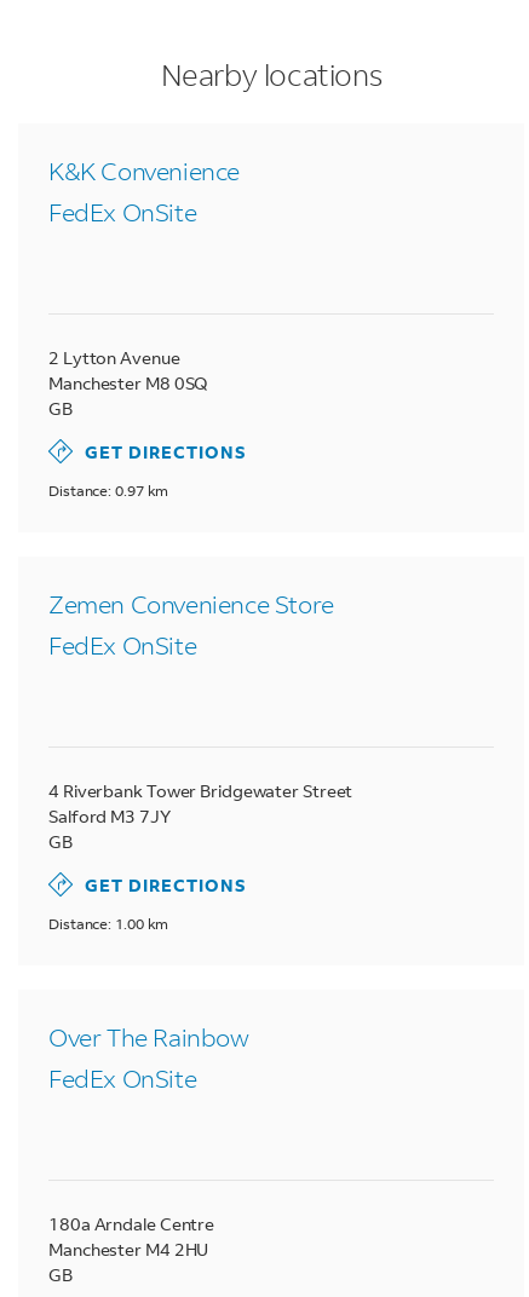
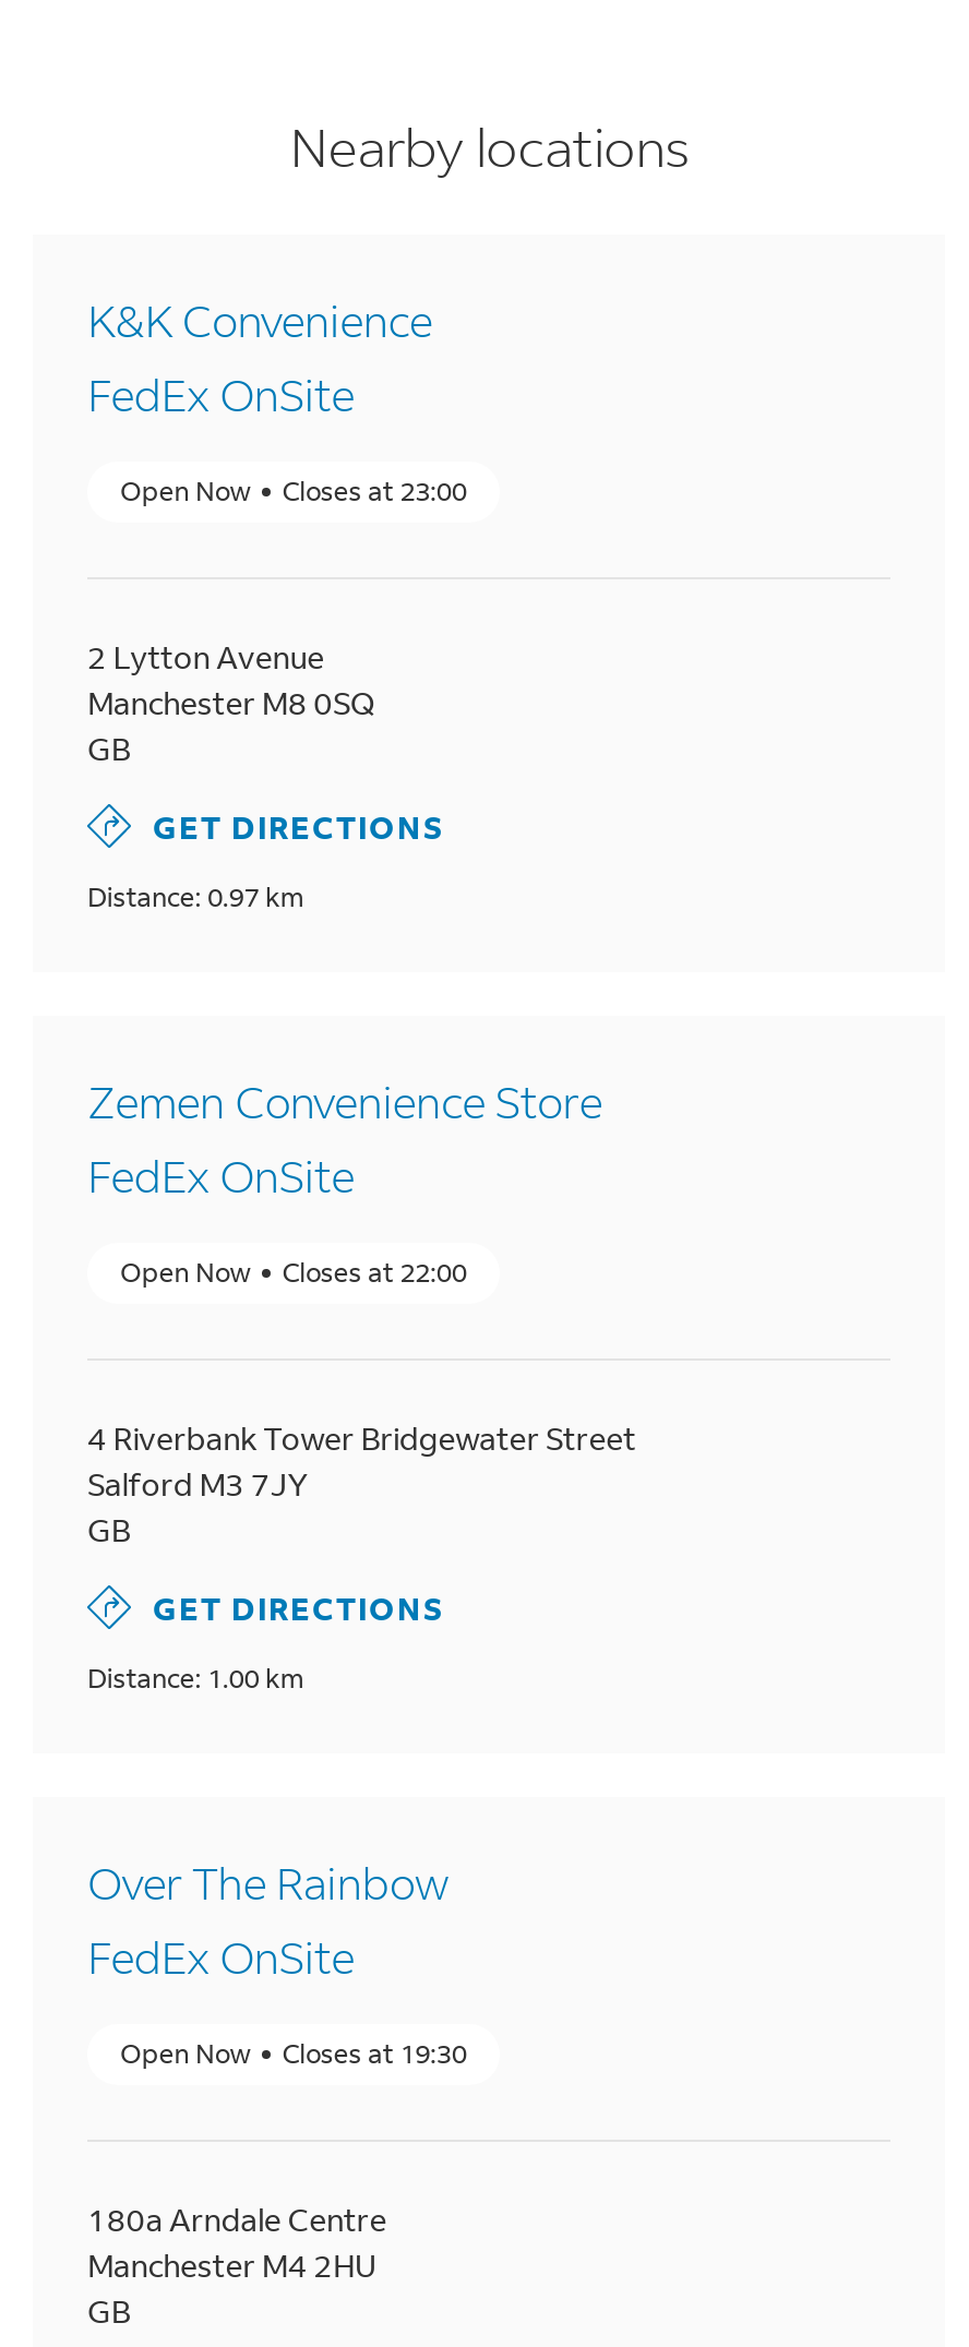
+ Open Now
+ Closes at 23:00

+ Open Now
+ Closes at 22:00

+ Open Now
+ Closes at 19:30
